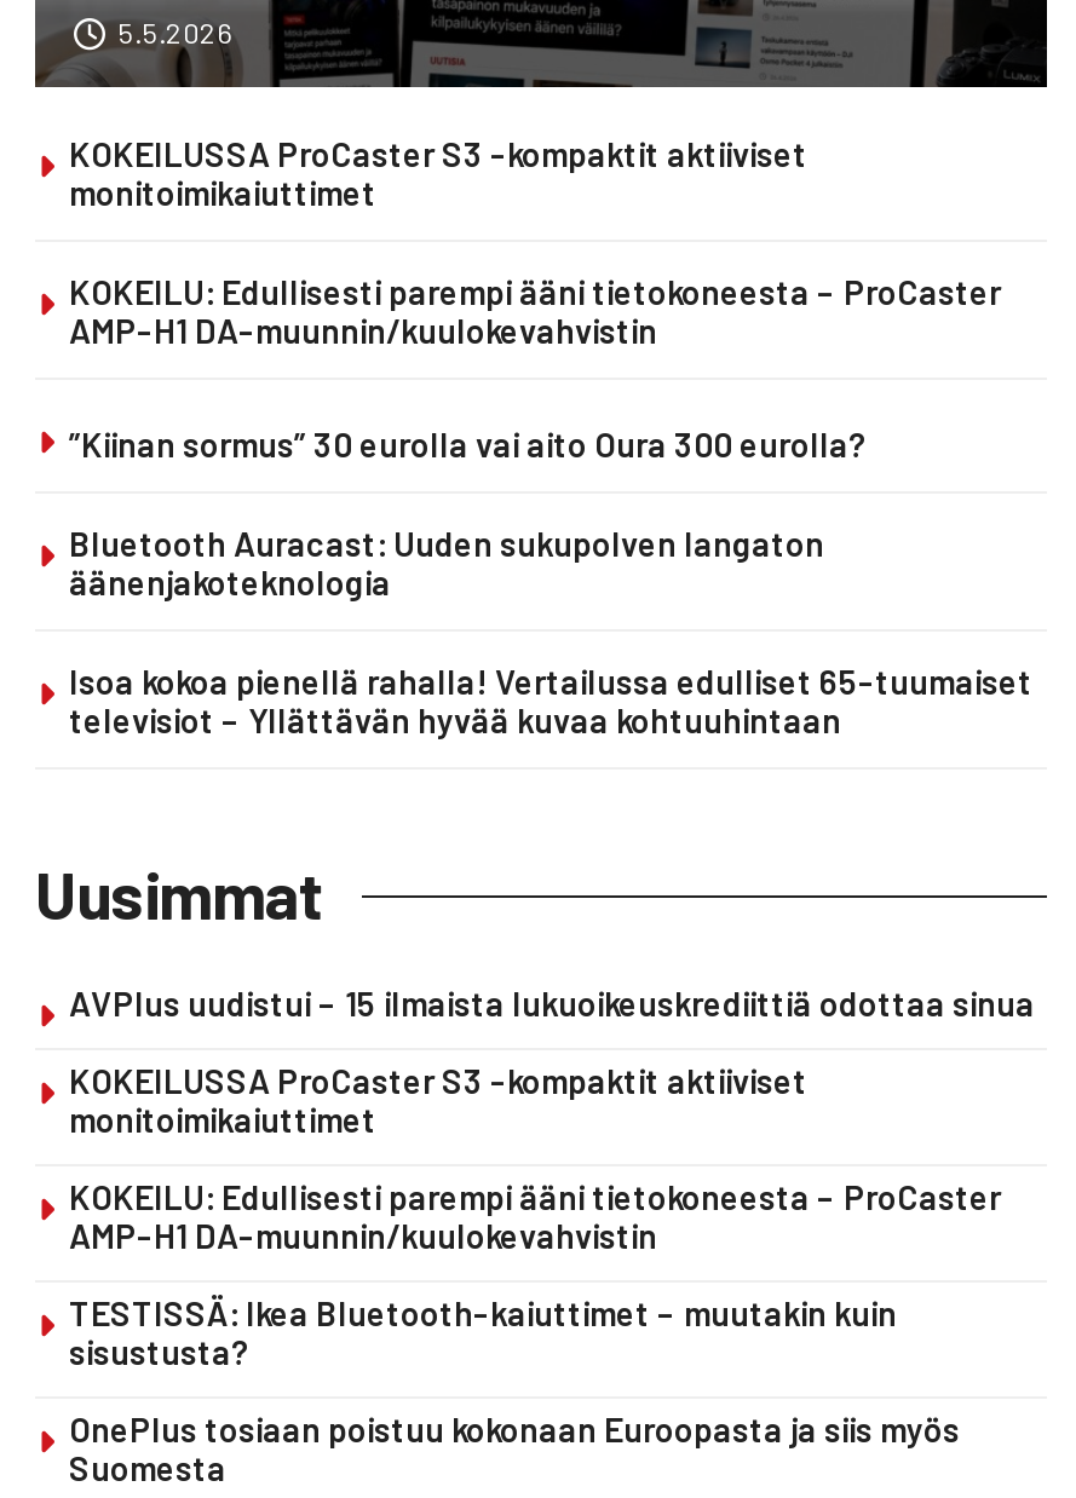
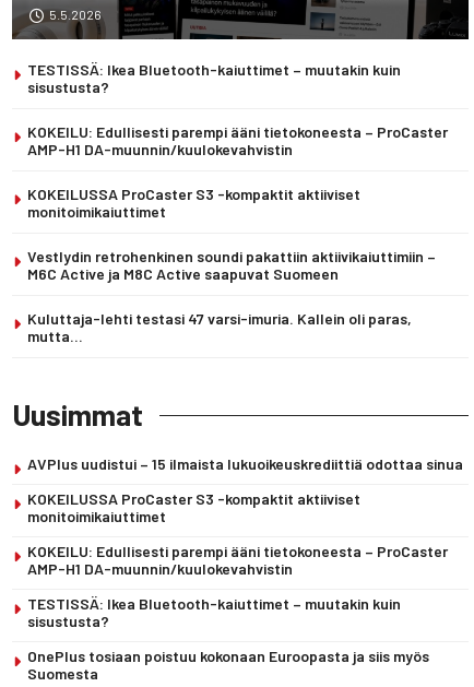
- KOKEILUSSA ProCaster S3 -kompaktit aktiiviset
- monitoimikaiuttimet
+ TESTISSÄ: Ikea Bluetooth-kaiuttimet – muutakin kuin
+ sisustusta?

- ”Kiinan sormus” 30 eurolla vai aito Oura 300 eurolla?
+ KOKEILUSSA ProCaster S3 -kompaktit aktiiviset
+ monitoimikaiuttimet

- Bluetooth Auracast: Uuden sukupolven langaton
- äänenjakoteknologia
+ Vestlydin retrohenkinen soundi pakattiin aktiivikaiuttimiin –
+ M6C Active ja M8C Active saapuvat Suomeen

- Isoa kokoa pienellä rahalla! Vertailussa edulliset 65-tuumaiset
- televisiot – Yllättävän hyvää kuvaa kohtuuhintaan
+ Kuluttaja-lehti testasi 47 varsi-imuria. Kallein oli paras,
+ mutta…
